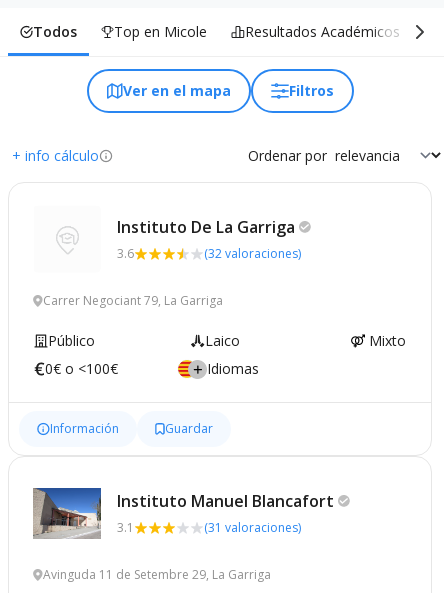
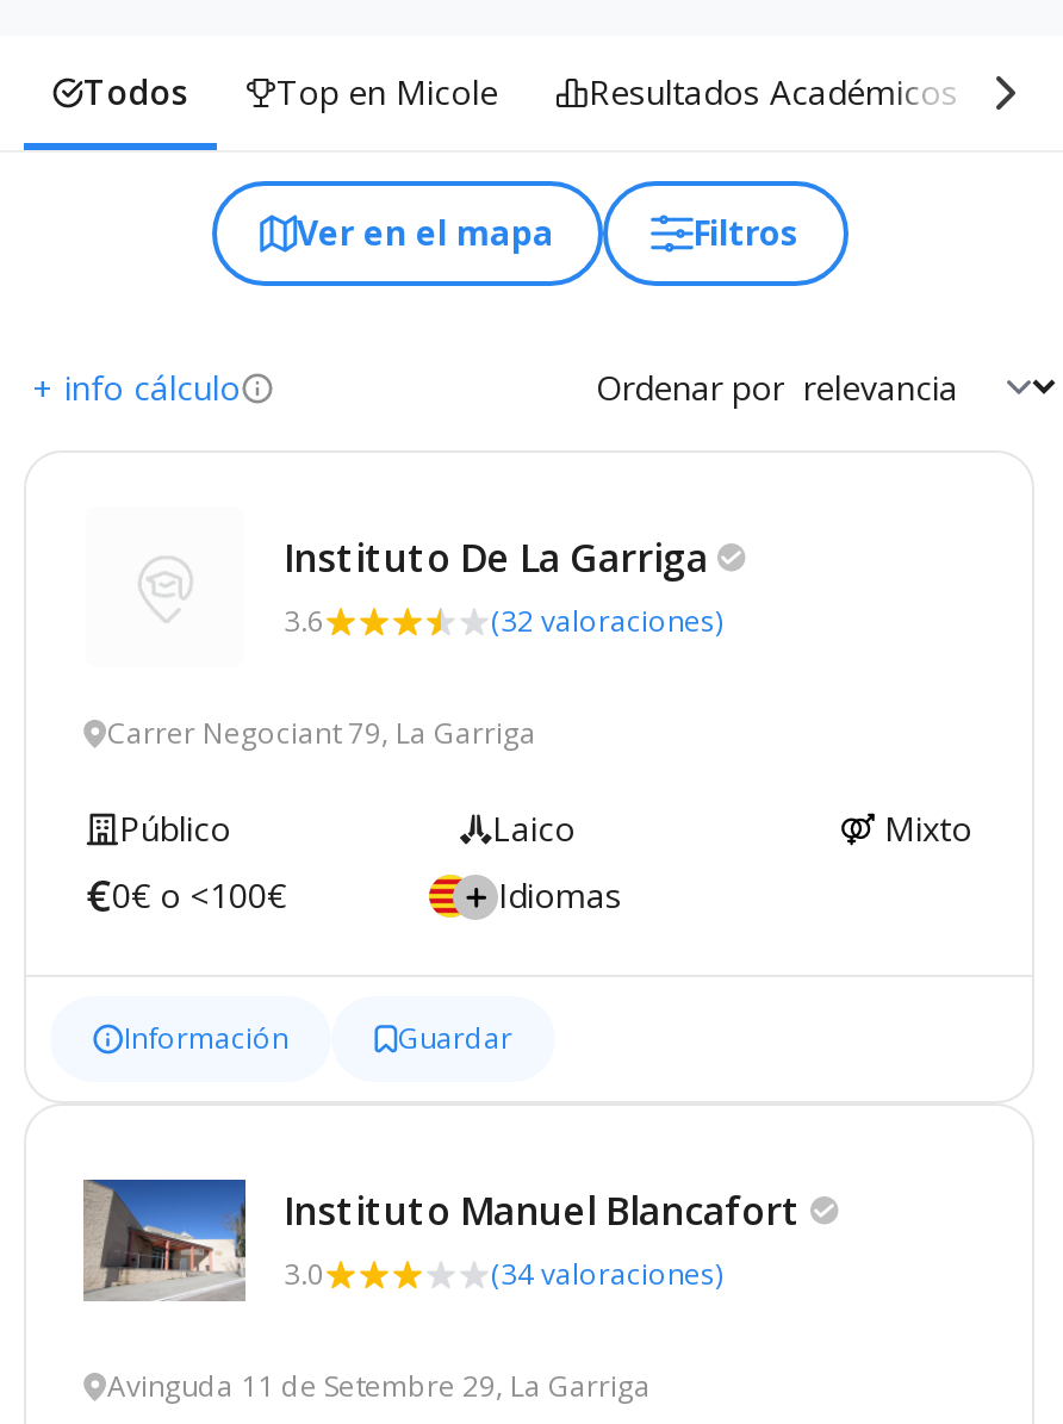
- 3.1
+ 3.0

- (31 valoraciones)
+ (34 valoraciones)
